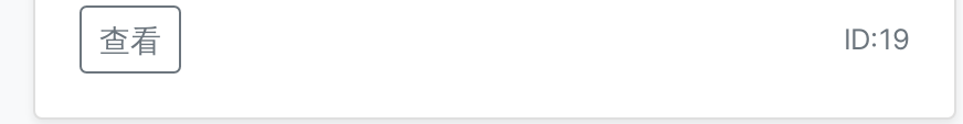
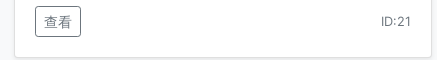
- ID:19
+ ID:21
